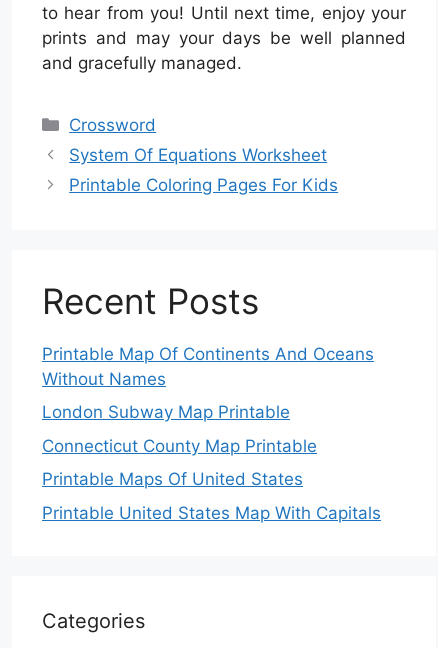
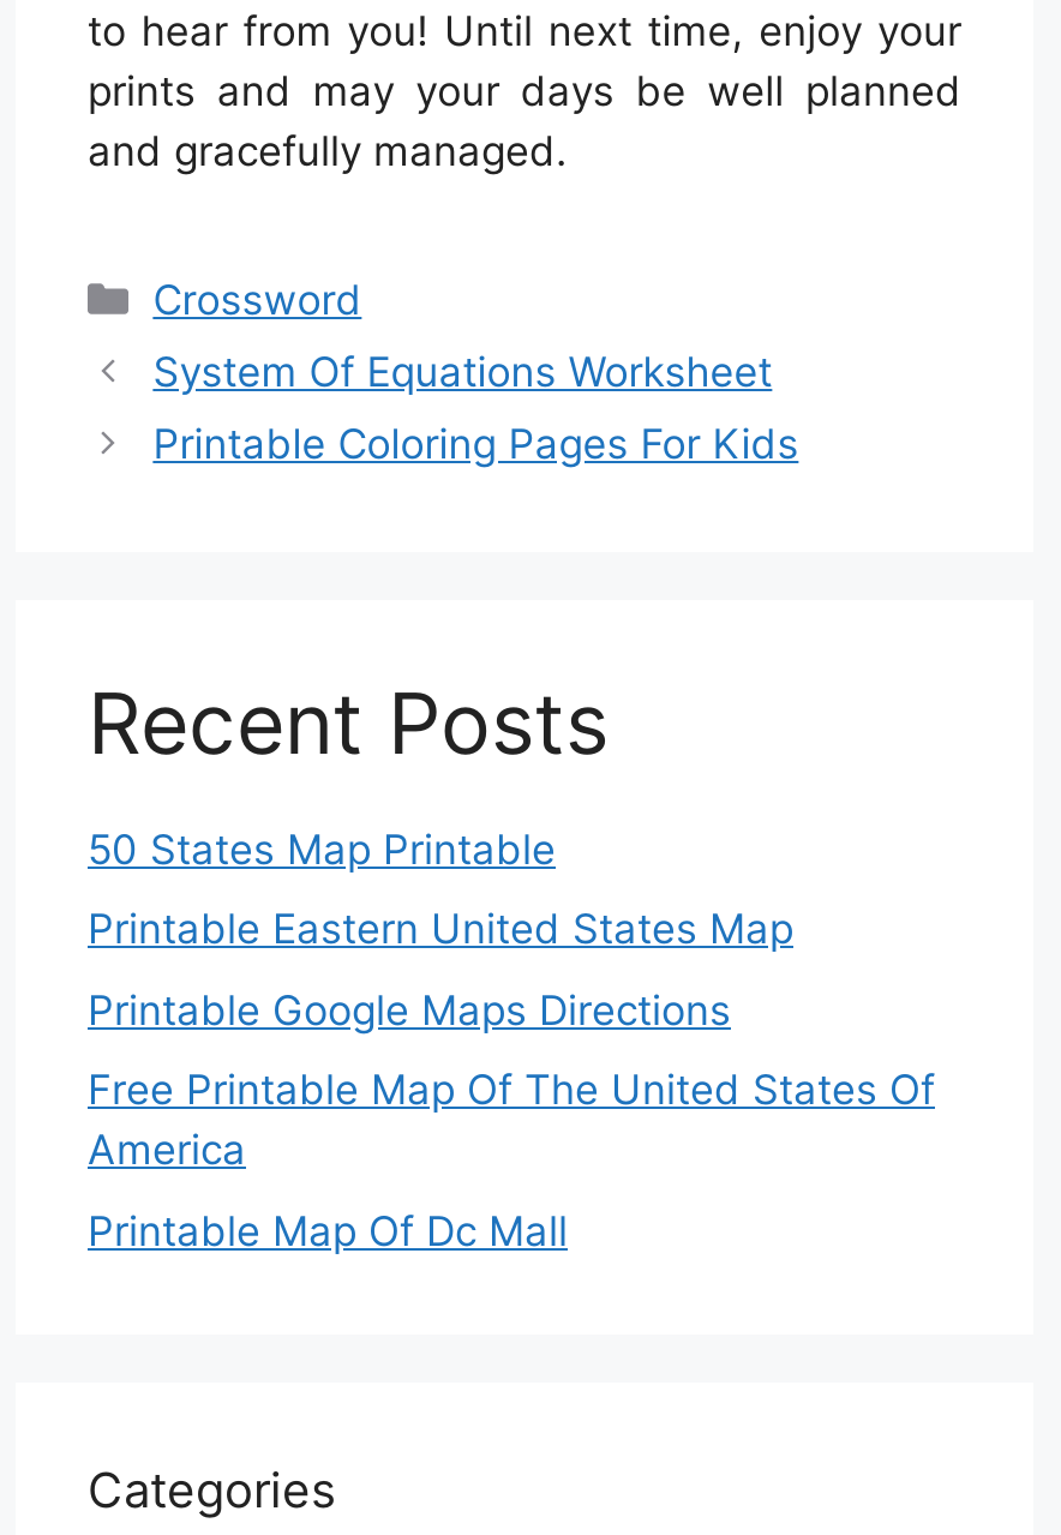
- Printable Map Of Continents And Oceans
- Without Names
+ 50 States Map Printable

- London Subway Map Printable
+ Printable Eastern United States Map

- Connecticut County Map Printable
+ Printable Google Maps Directions

- Printable Maps Of United States
+ Free Printable Map Of The United States Of
+ America

- Printable United States Map With Capitals
+ Printable Map Of Dc Mall
